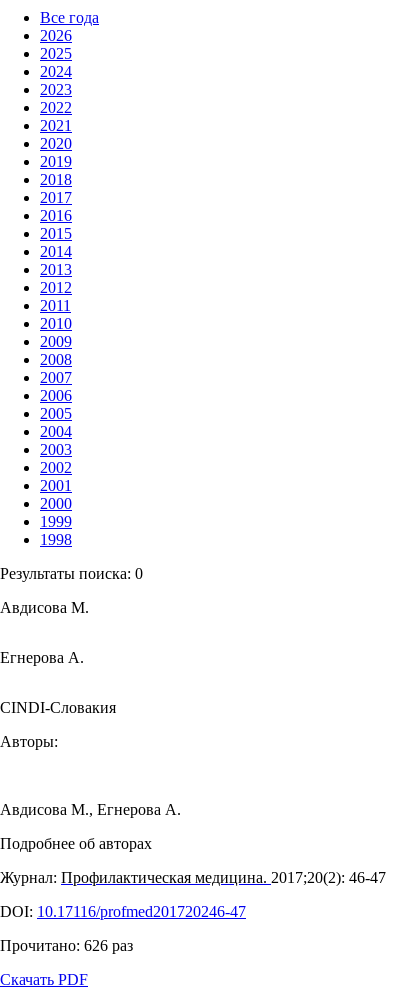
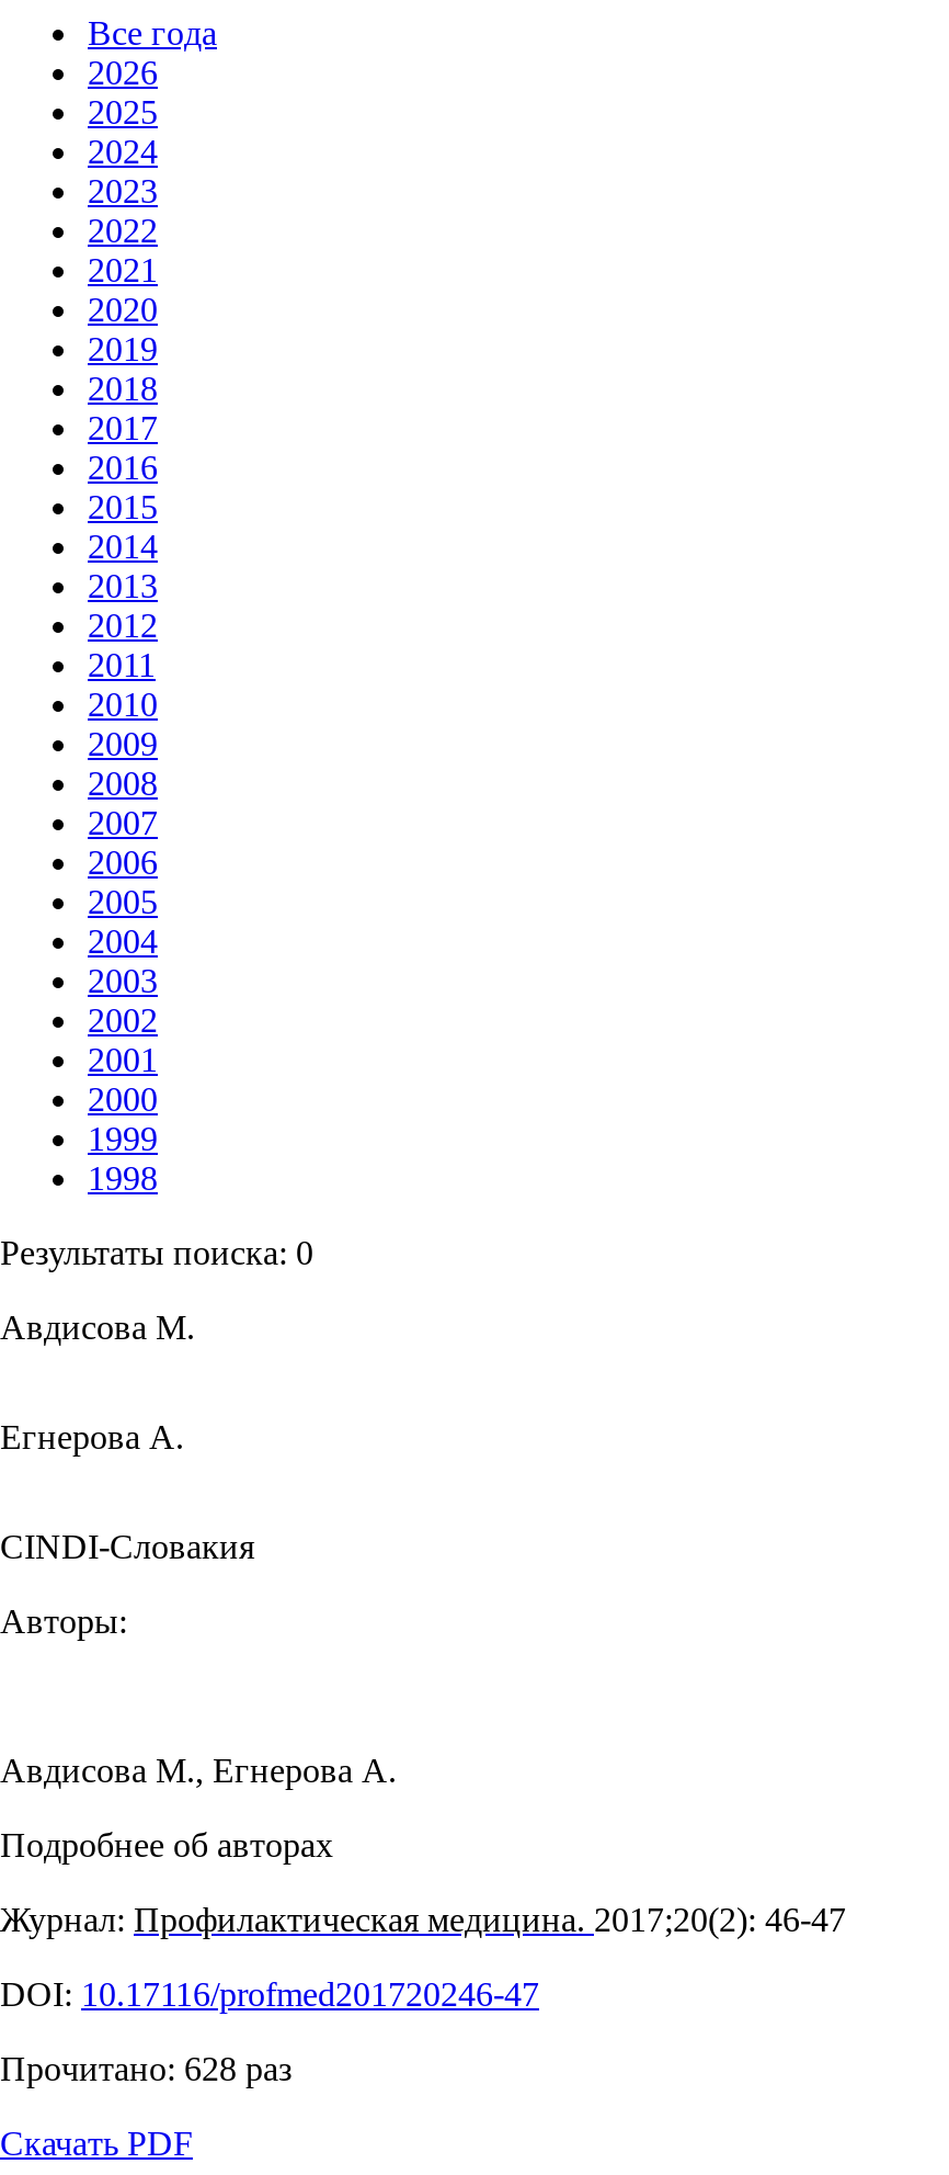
- Прочитано: 626 раз
+ Прочитано: 628 раз
